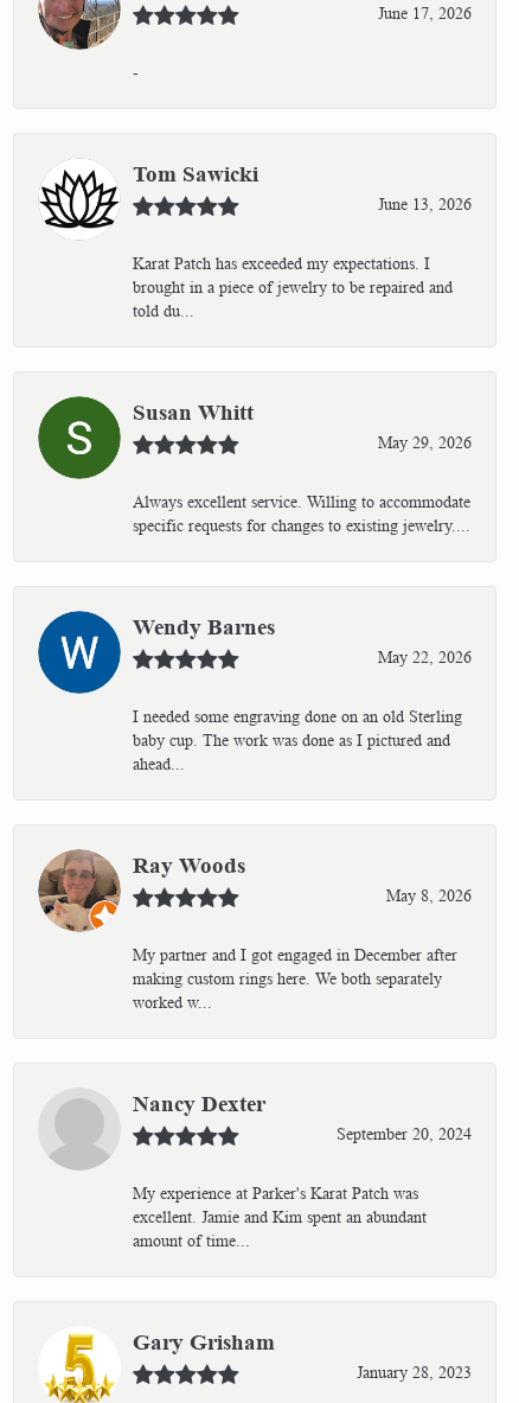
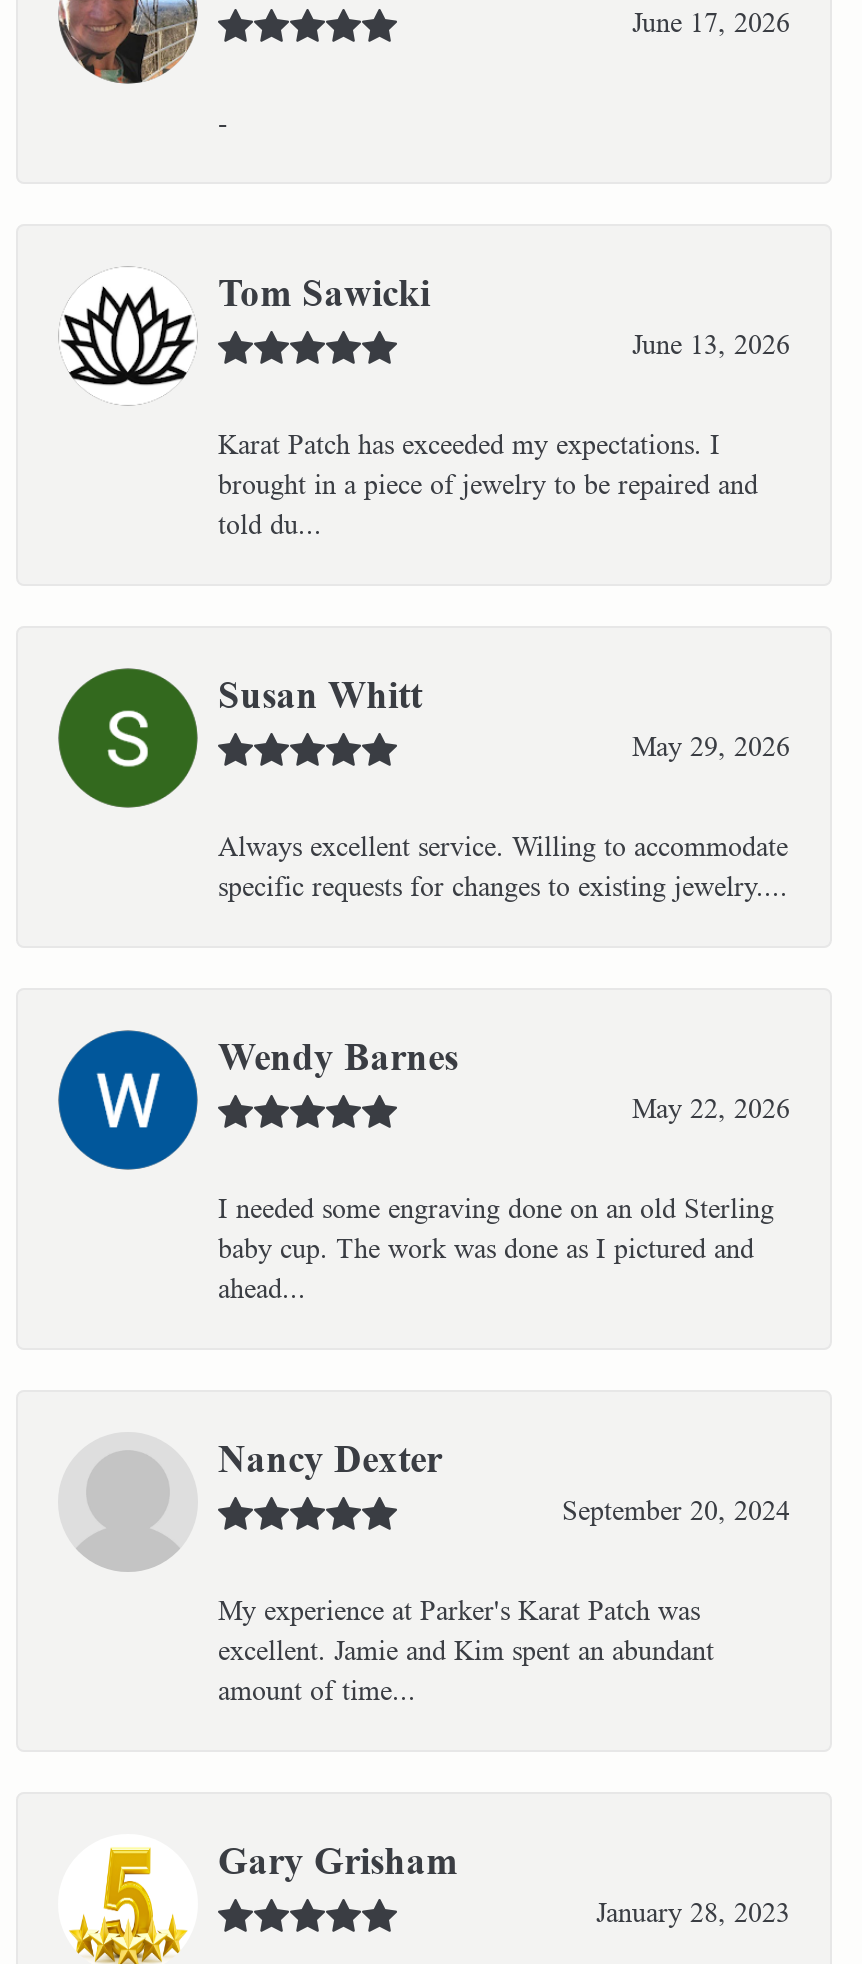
- [image]
- Ray Woods
- May 8, 2026
- My partner and I got engaged in December after
- making custom rings here. We both separately
- worked w...
